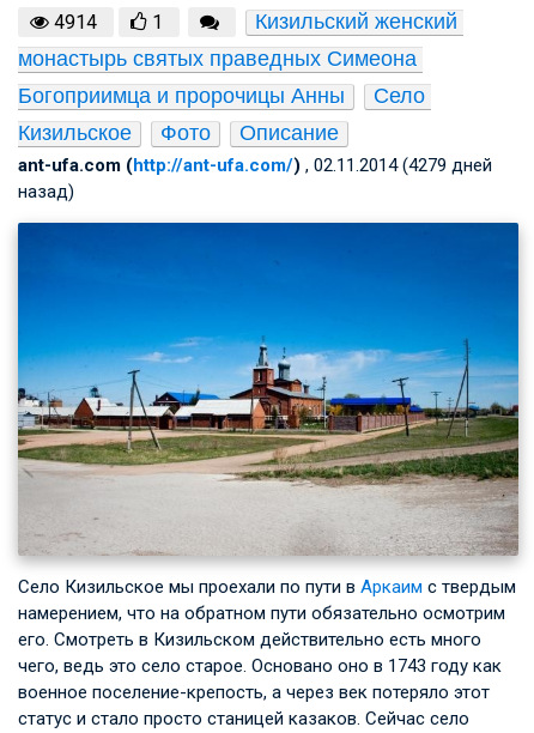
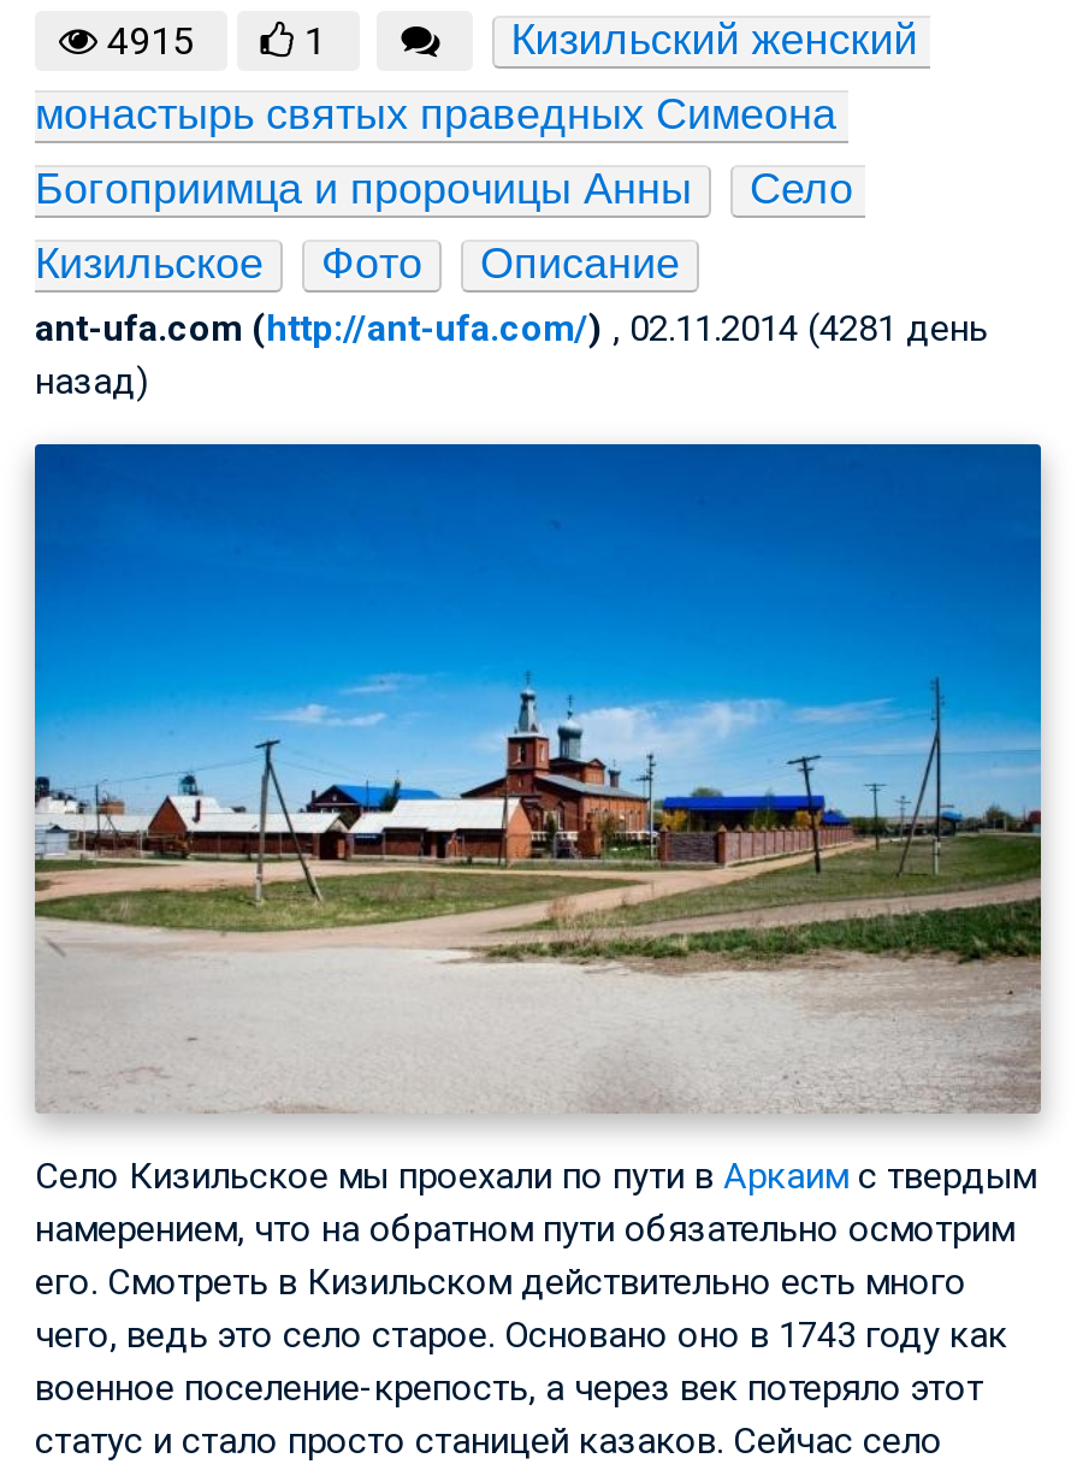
- 4914
+ 4915

- ant-ufa.com (http://ant-ufa.com/), 02.11.2014 (4279 дней
+ ant-ufa.com (http://ant-ufa.com/), 02.11.2014 (4281 день
